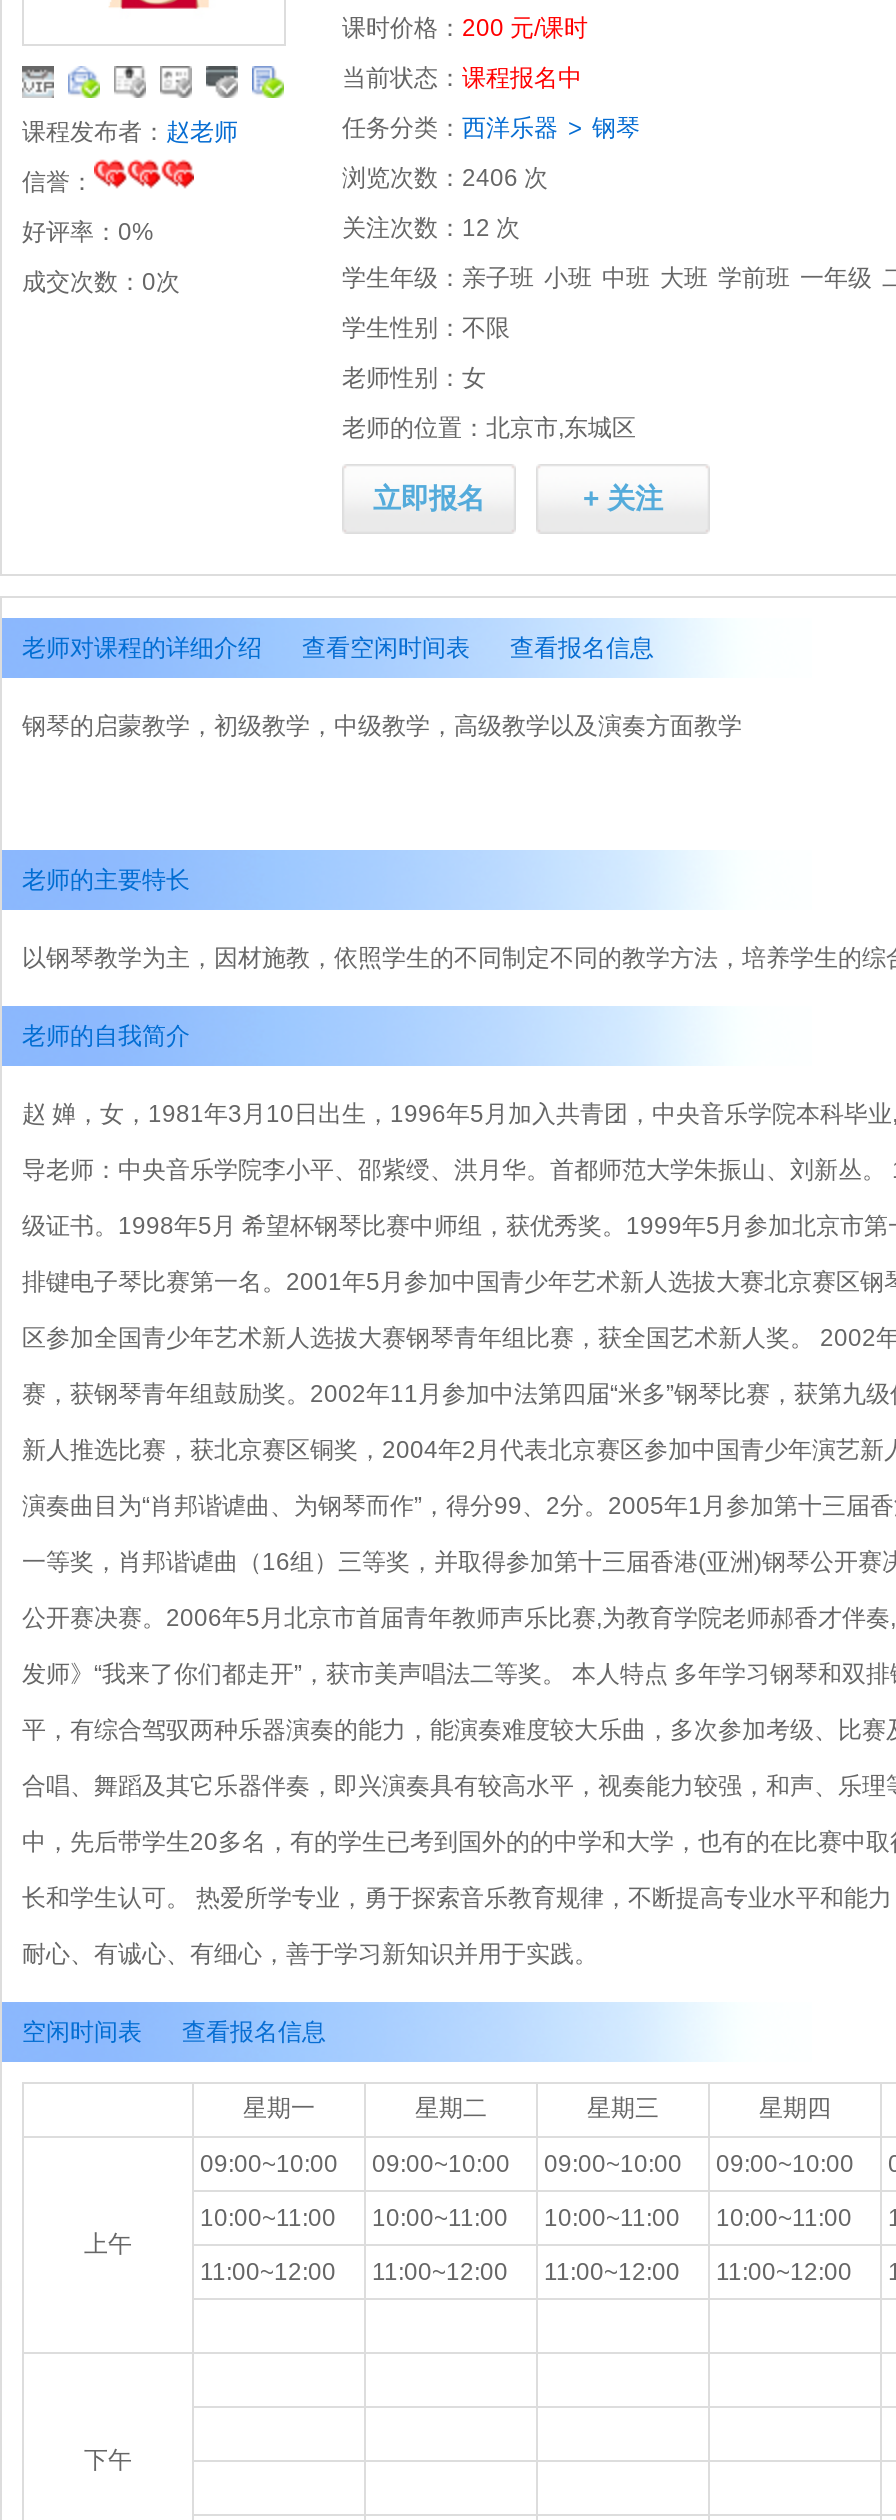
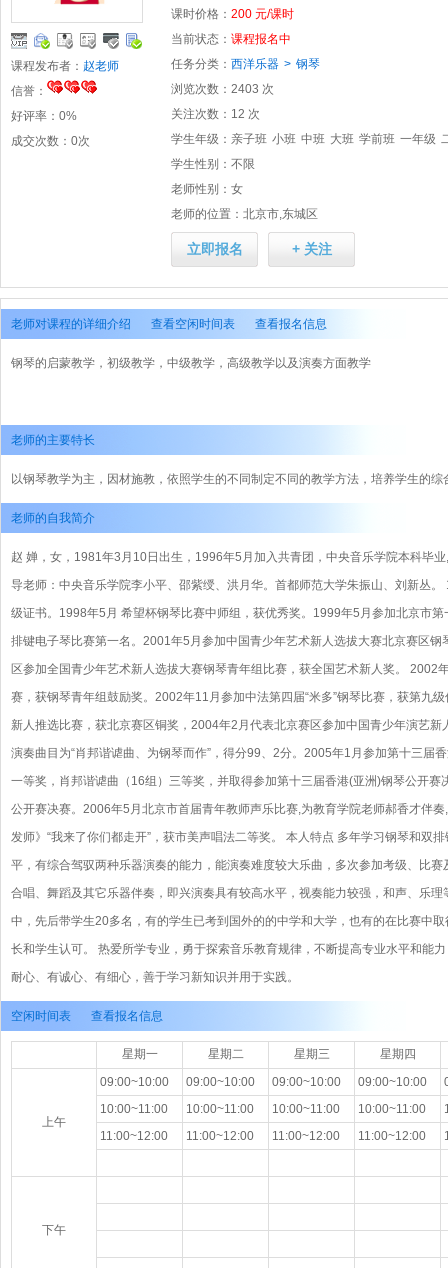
- 浏览次数：2406 次
+ 浏览次数：2403 次
